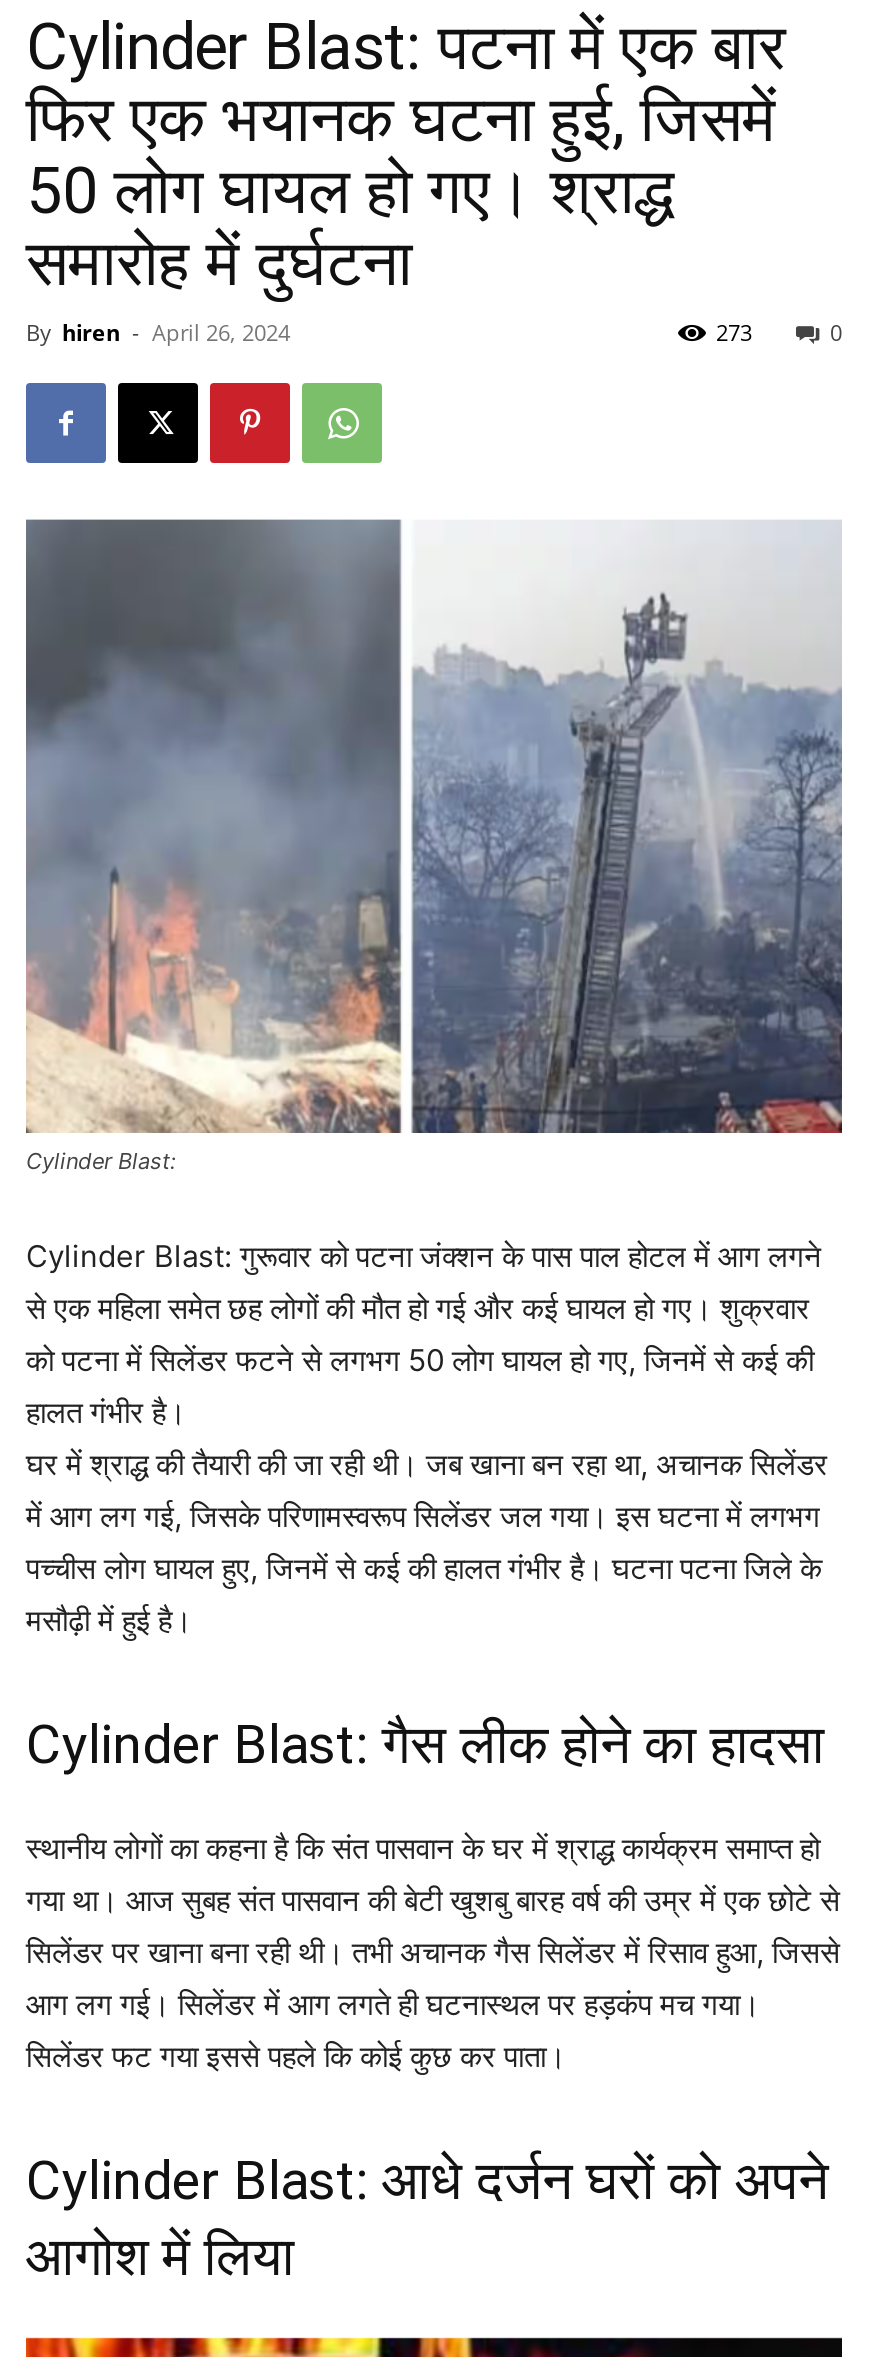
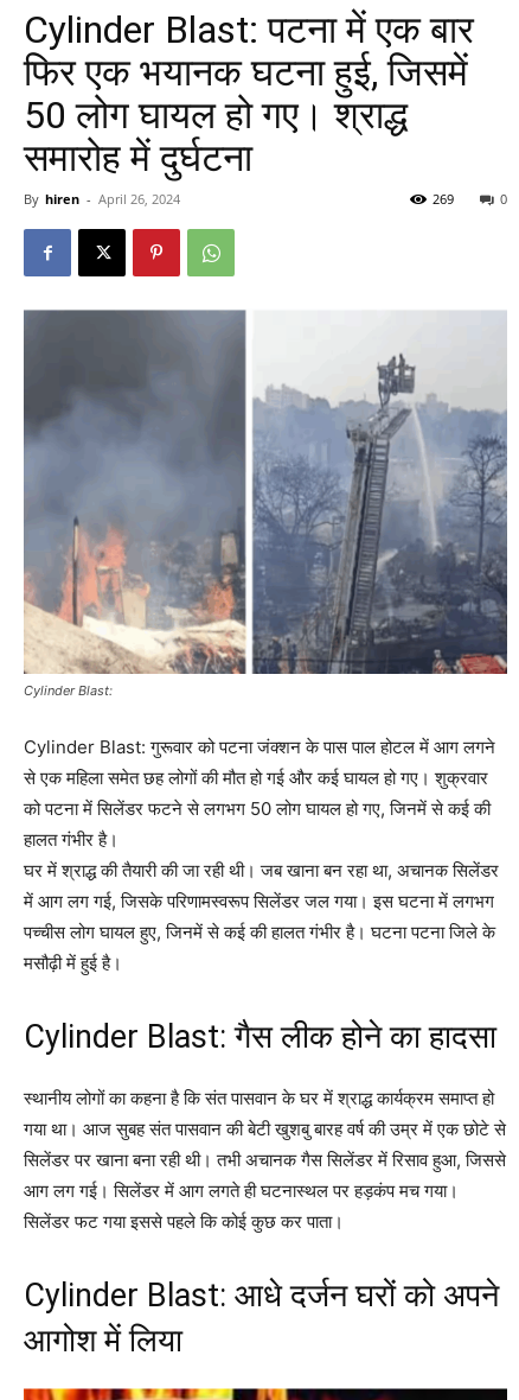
- 273
+ 269
